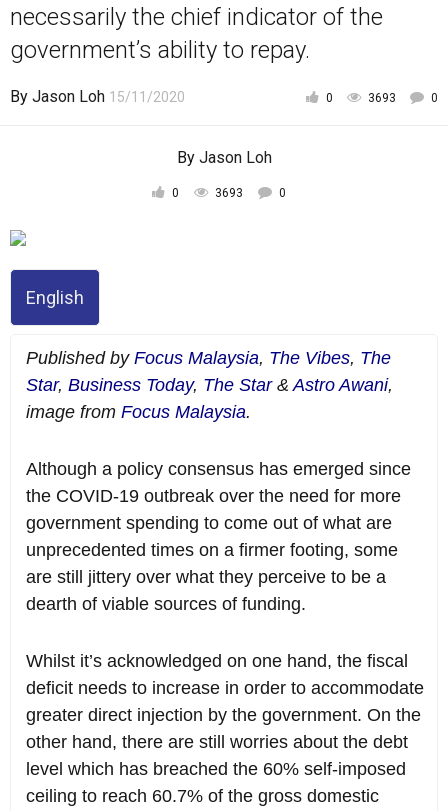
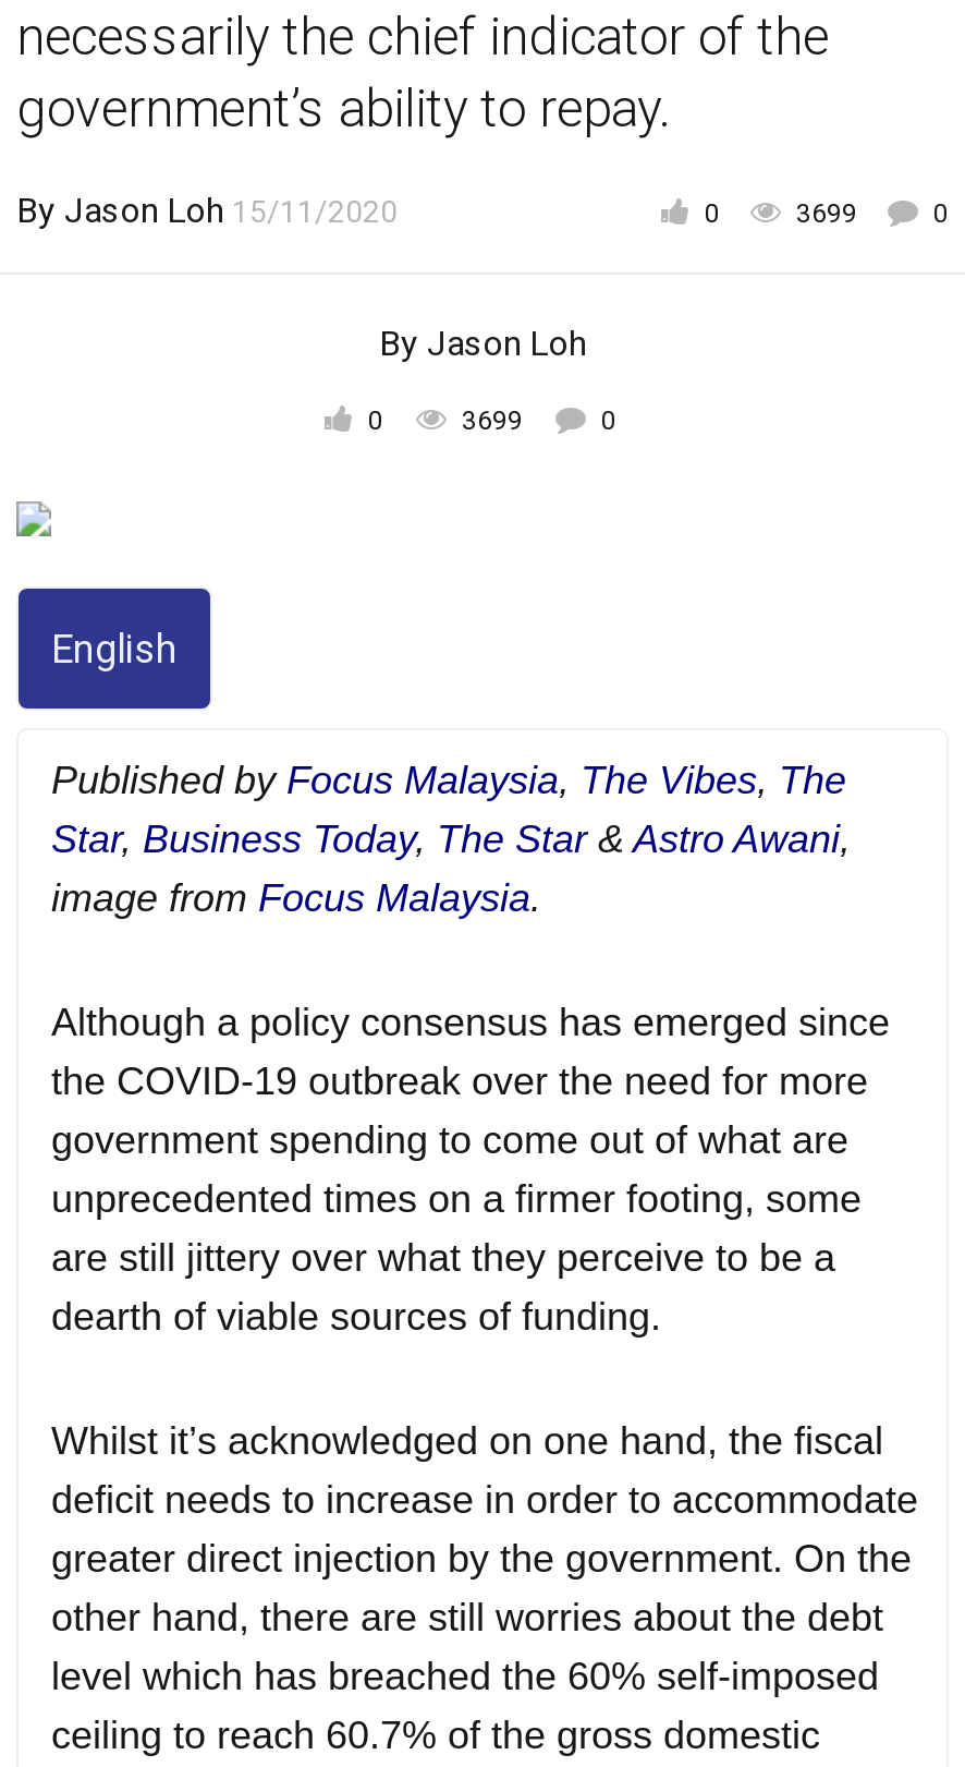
- 3693
+ 3699

- 3693
+ 3699
